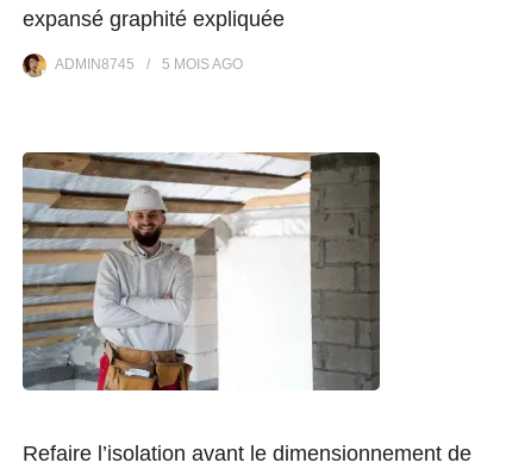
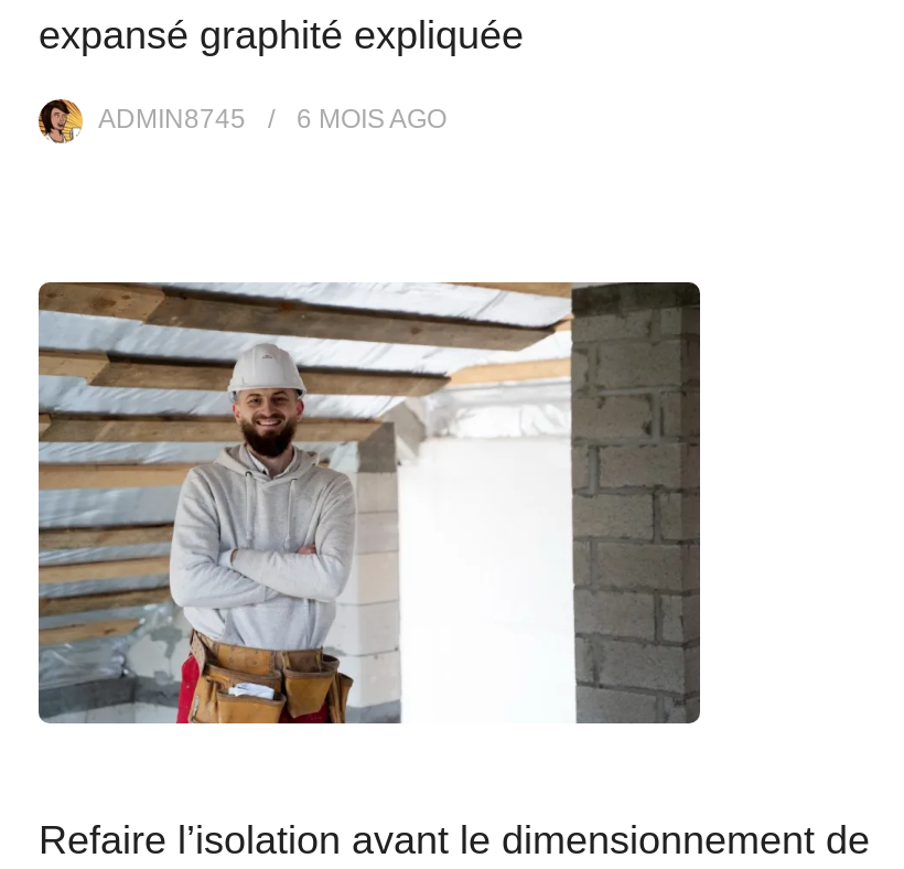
- ADMIN8745 5 MOIS AGO
+ ADMIN8745 6 MOIS AGO
